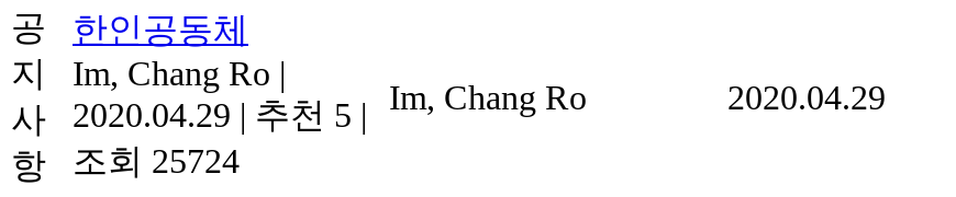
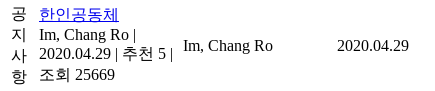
- 항 조회 25724
+ 항 조회 25669
